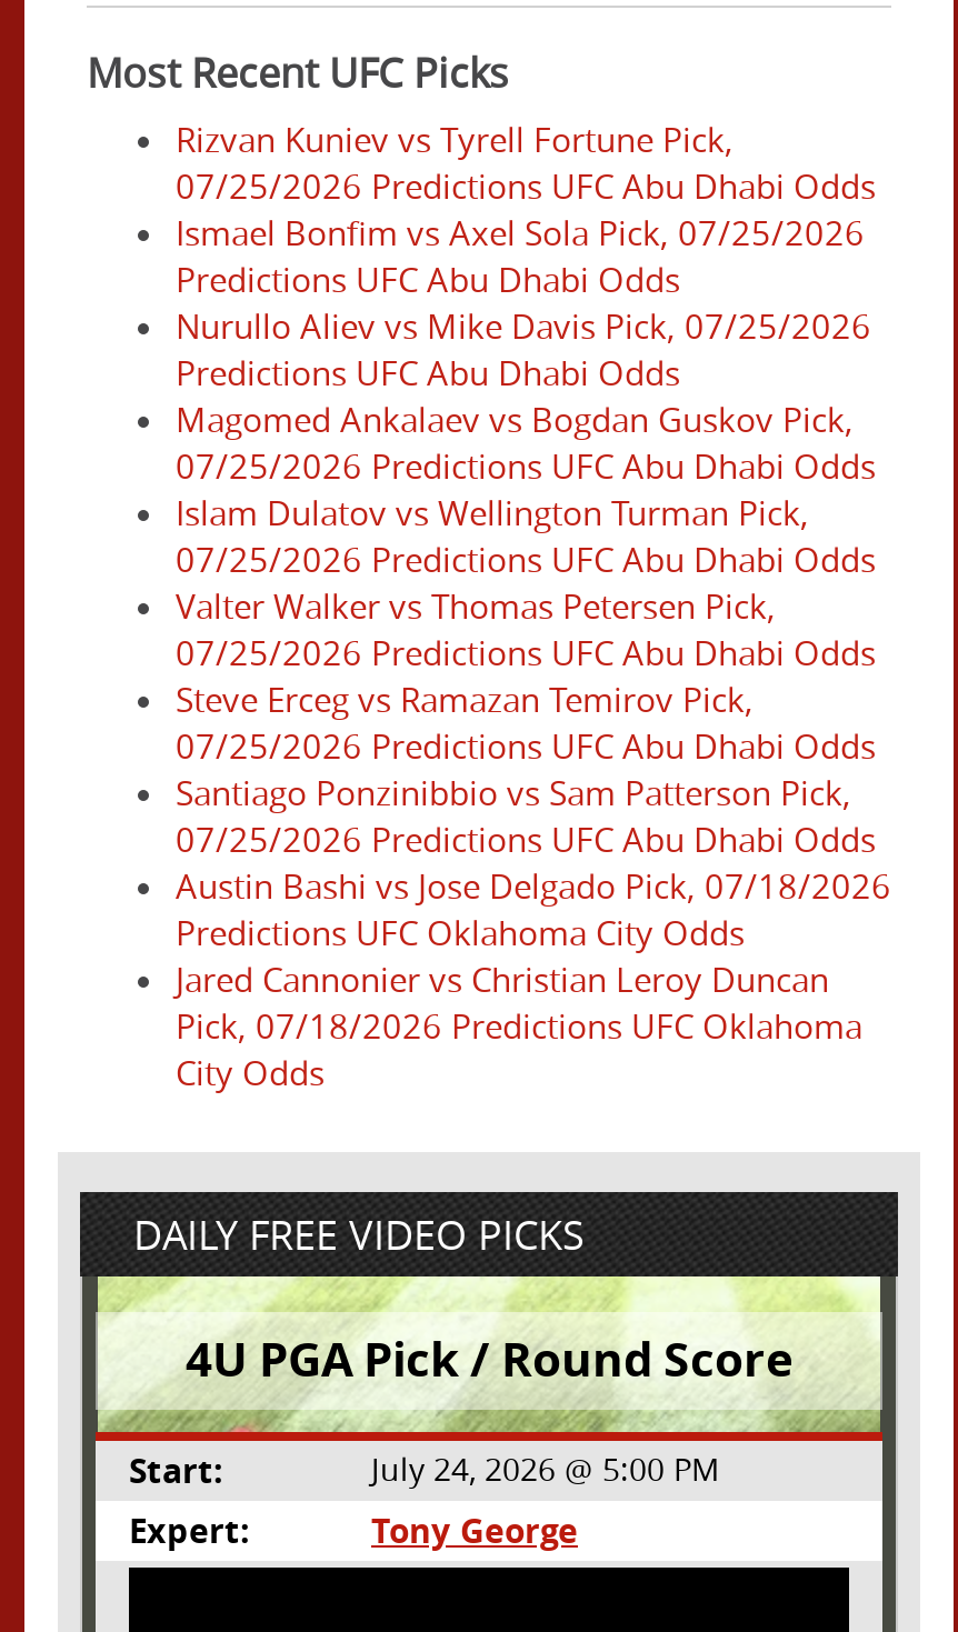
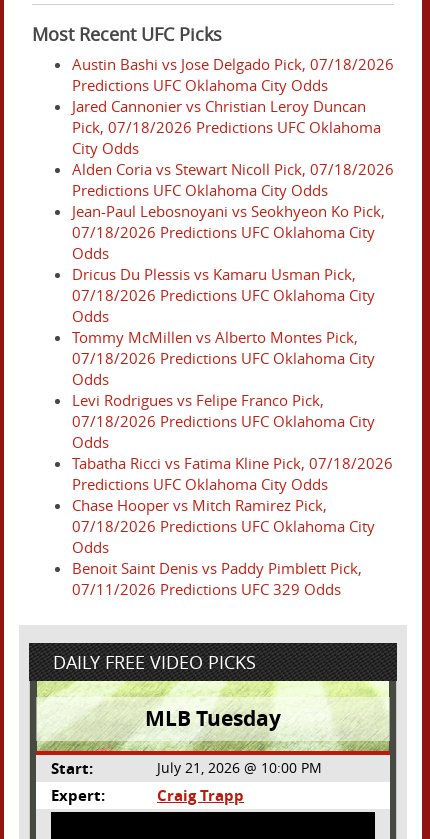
- Rizvan Kuniev vs Tyrell Fortune Pick,
- 07/25/2026 Predictions UFC Abu Dhabi Odds
- Ismael Bonfim vs Axel Sola Pick, 07/25/2026
- Predictions UFC Abu Dhabi Odds
- Nurullo Aliev vs Mike Davis Pick, 07/25/2026
- Predictions UFC Abu Dhabi Odds
- Magomed Ankalaev vs Bogdan Guskov Pick,
- 07/25/2026 Predictions UFC Abu Dhabi Odds
- Islam Dulatov vs Wellington Turman Pick,
- 07/25/2026 Predictions UFC Abu Dhabi Odds
- Valter Walker vs Thomas Petersen Pick,
- 07/25/2026 Predictions UFC Abu Dhabi Odds
- Steve Erceg vs Ramazan Temirov Pick,
- 07/25/2026 Predictions UFC Abu Dhabi Odds
- Santiago Ponzinibbio vs Sam Patterson Pick,
- 07/25/2026 Predictions UFC Abu Dhabi Odds

moved up: Austin Bashi vs Jose Delgado Pick, 07/18/2026 | Predictions UFC Oklahoma City Odds | Jared Cannonier vs Christian Leroy Duncan | Pick, 07/18/2026 Predictions UFC Oklahoma | City Odds

+ Alden Coria vs Stewart Nicoll Pick, 07/18/2026
+ Predictions UFC Oklahoma City Odds
+ Jean-Paul Lebosnoyani vs Seokhyeon Ko Pick,
+ 07/18/2026 Predictions UFC Oklahoma City
+ Odds
+ Dricus Du Plessis vs Kamaru Usman Pick,
+ 07/18/2026 Predictions UFC Oklahoma City
+ Odds
+ Tommy McMillen vs Alberto Montes Pick,
+ 07/18/2026 Predictions UFC Oklahoma City
+ Odds
+ Levi Rodrigues vs Felipe Franco Pick,
+ 07/18/2026 Predictions UFC Oklahoma City
+ Odds
+ Tabatha Ricci vs Fatima Kline Pick, 07/18/2026
+ Predictions UFC Oklahoma City Odds
+ Chase Hooper vs Mitch Ramirez Pick,
+ 07/18/2026 Predictions UFC Oklahoma City
+ Odds
+ Benoit Saint Denis vs Paddy Pimblett Pick,
+ 07/11/2026 Predictions UFC 329 Odds

- 4U PGA Pick / Round Score
+ MLB Tuesday

- July 24, 2026 @ 5:00 PM
+ July 21, 2026 @ 10:00 PM

- Tony George
+ Craig Trapp
